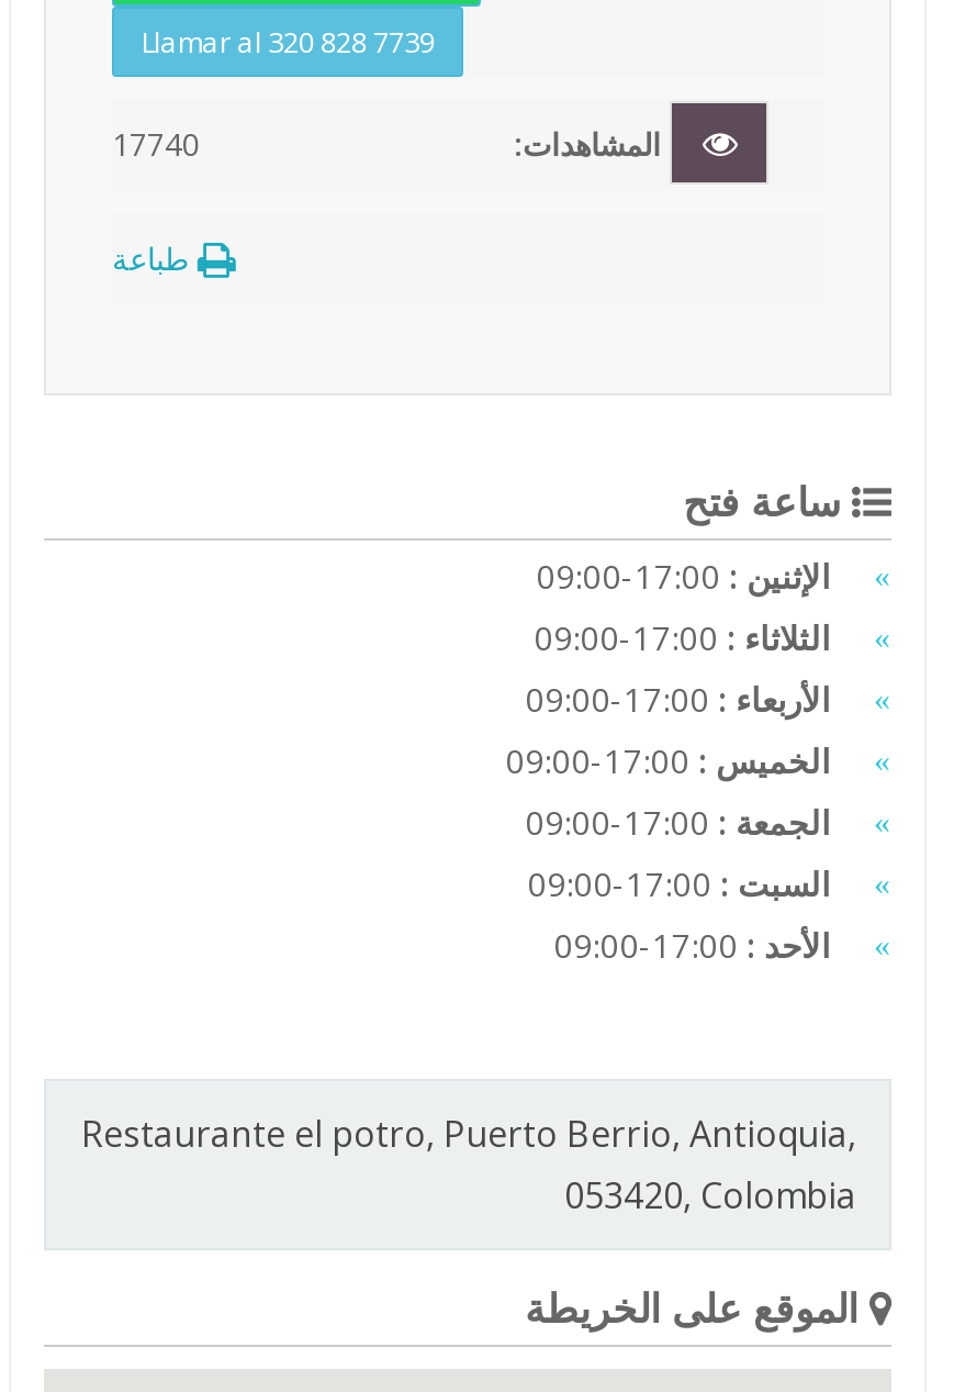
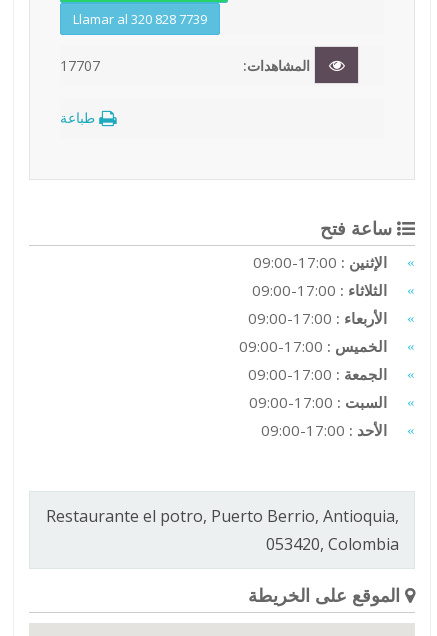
- 17740
+ 17707
